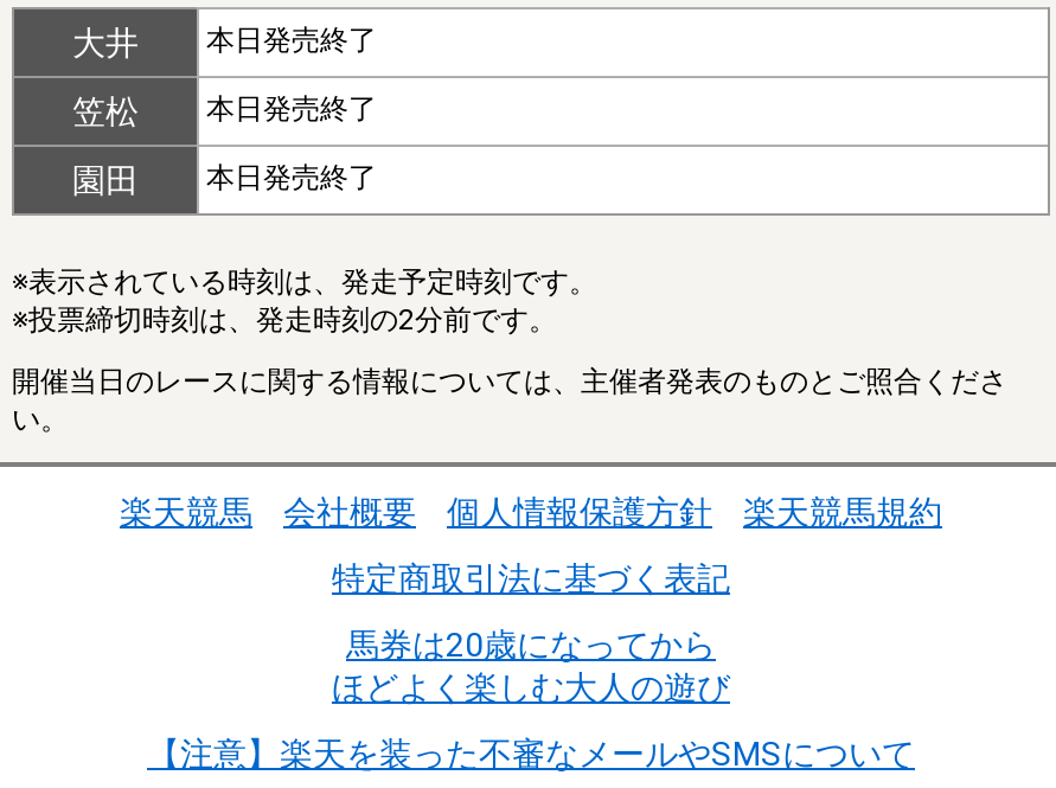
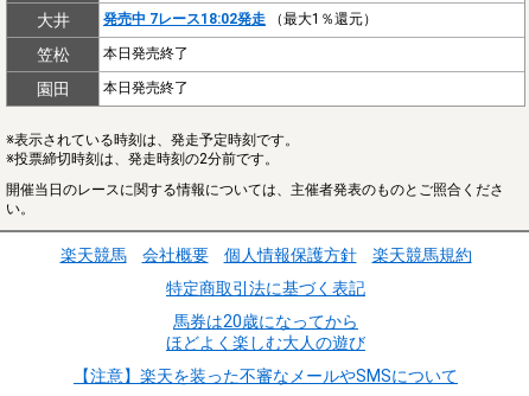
- 本日発売終了
+ 発売中 7レース18:02発走（最大1％還元）
